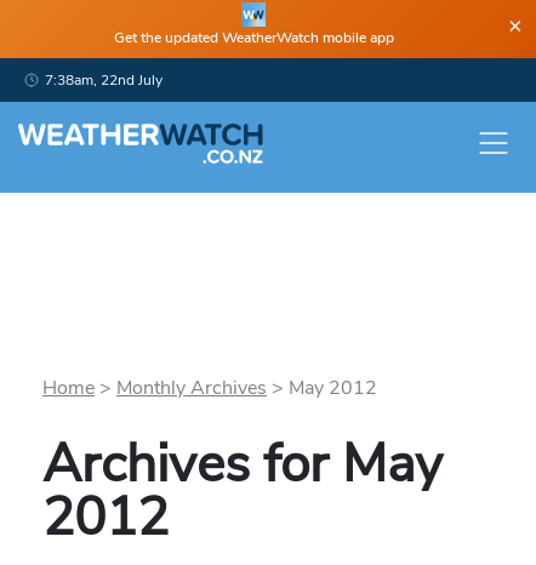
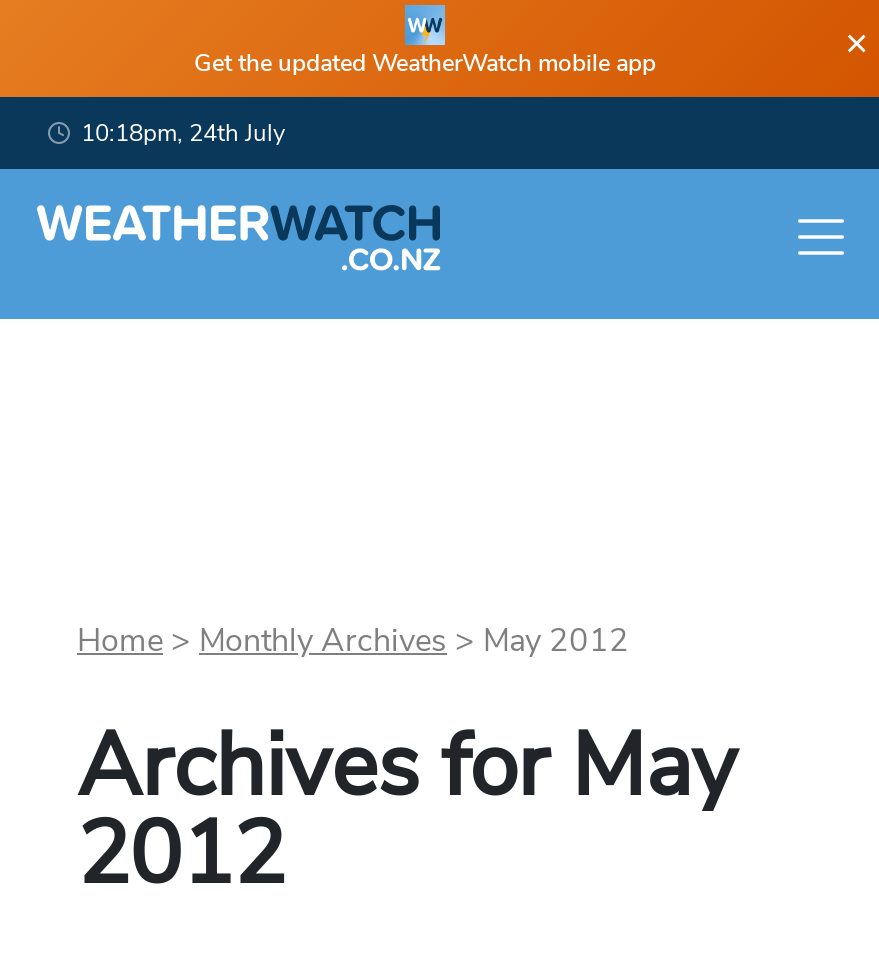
- 7:38am, 22nd July
+ 10:18pm, 24th July
